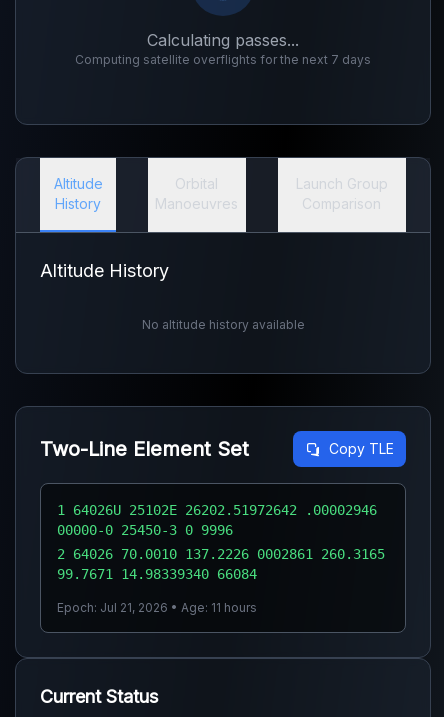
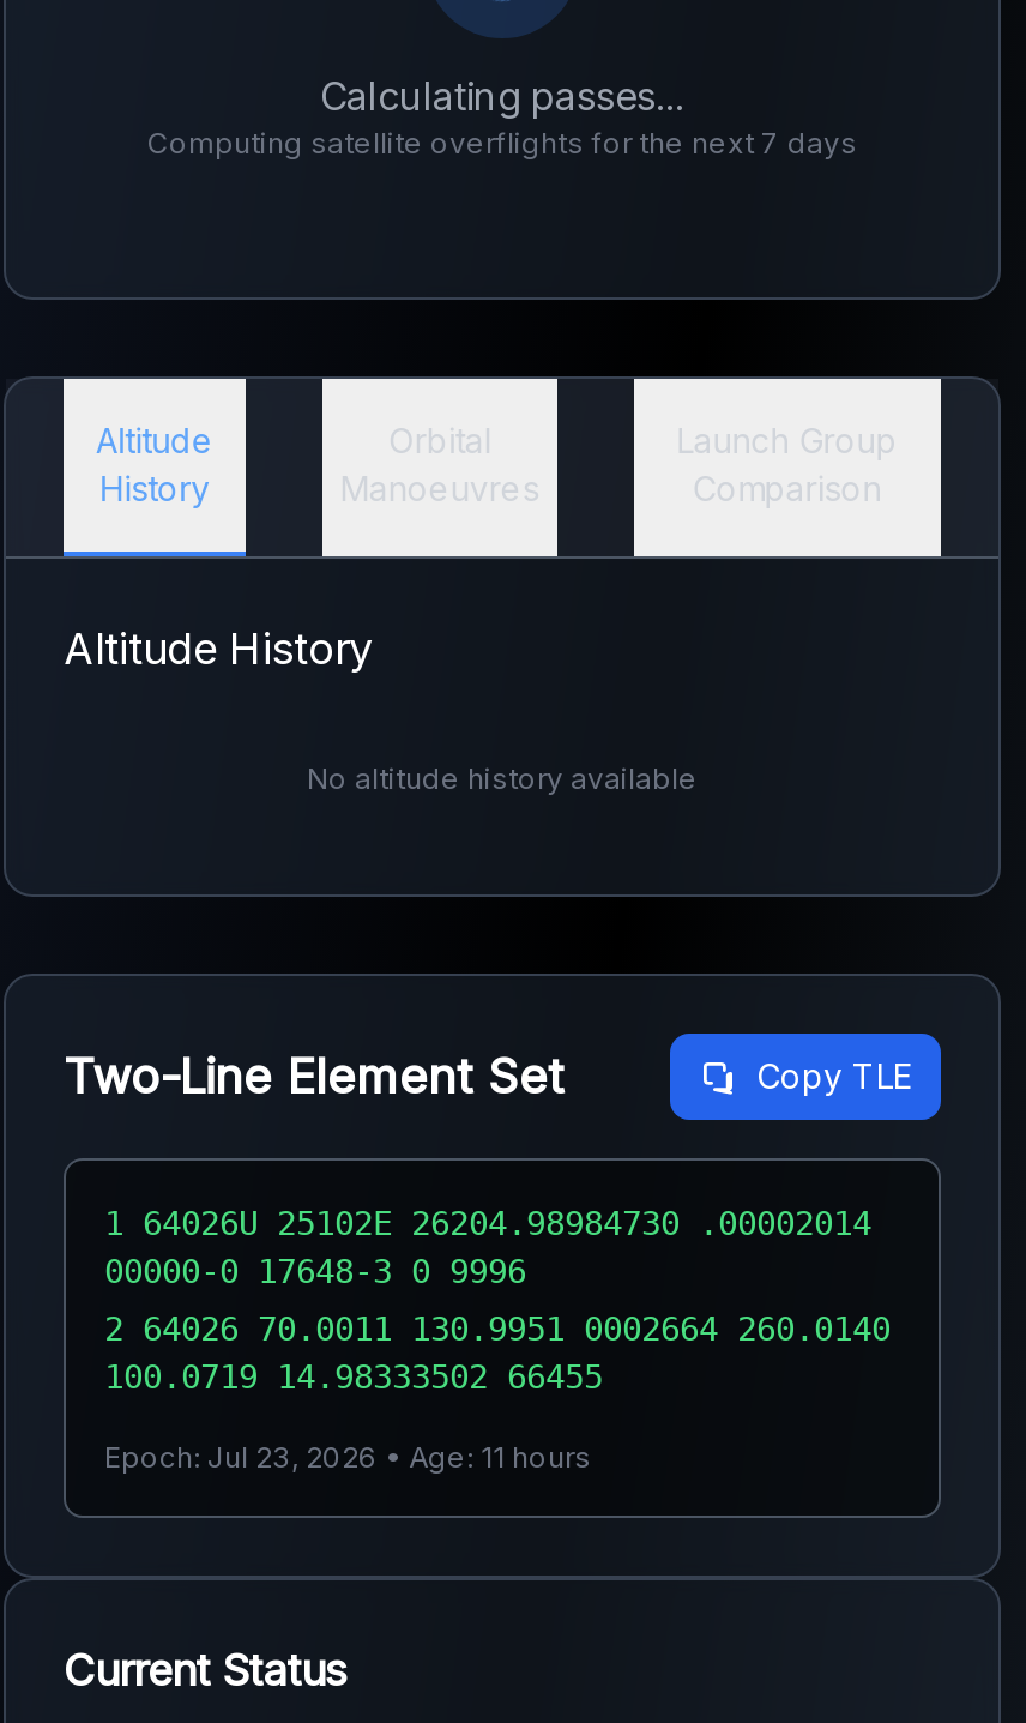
- 1 64026U 25102E 26202.51972642 .00002946
+ 1 64026U 25102E 26204.98984730 .00002014

- 00000-0 25450-3 0 9996
+ 00000-0 17648-3 0 9996

- 2 64026 70.0010 137.2226 0002861 260.3165
+ 2 64026 70.0011 130.9951 0002664 260.0140

- 99.7671 14.98339340 66084
+ 100.0719 14.98333502 66455

- Epoch: Jul 21, 2026 • Age: 11 hours
+ Epoch: Jul 23, 2026 • Age: 11 hours
